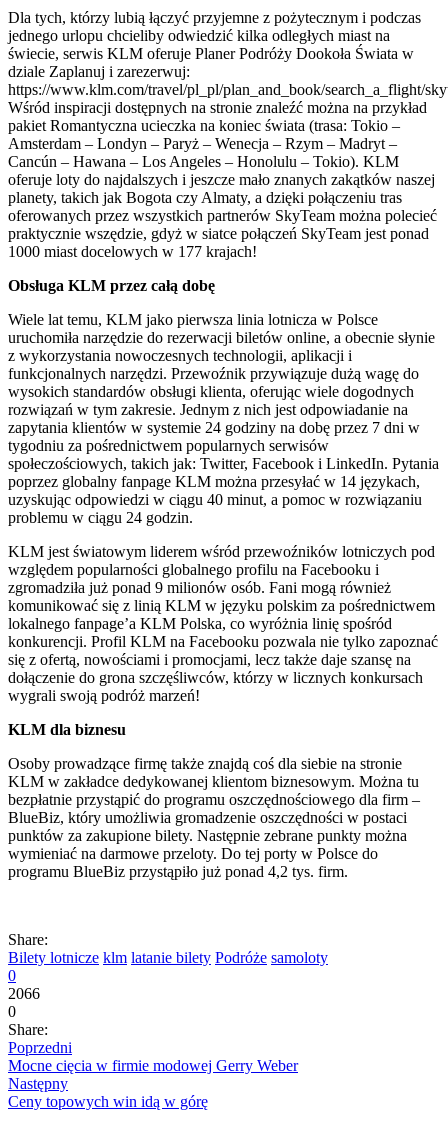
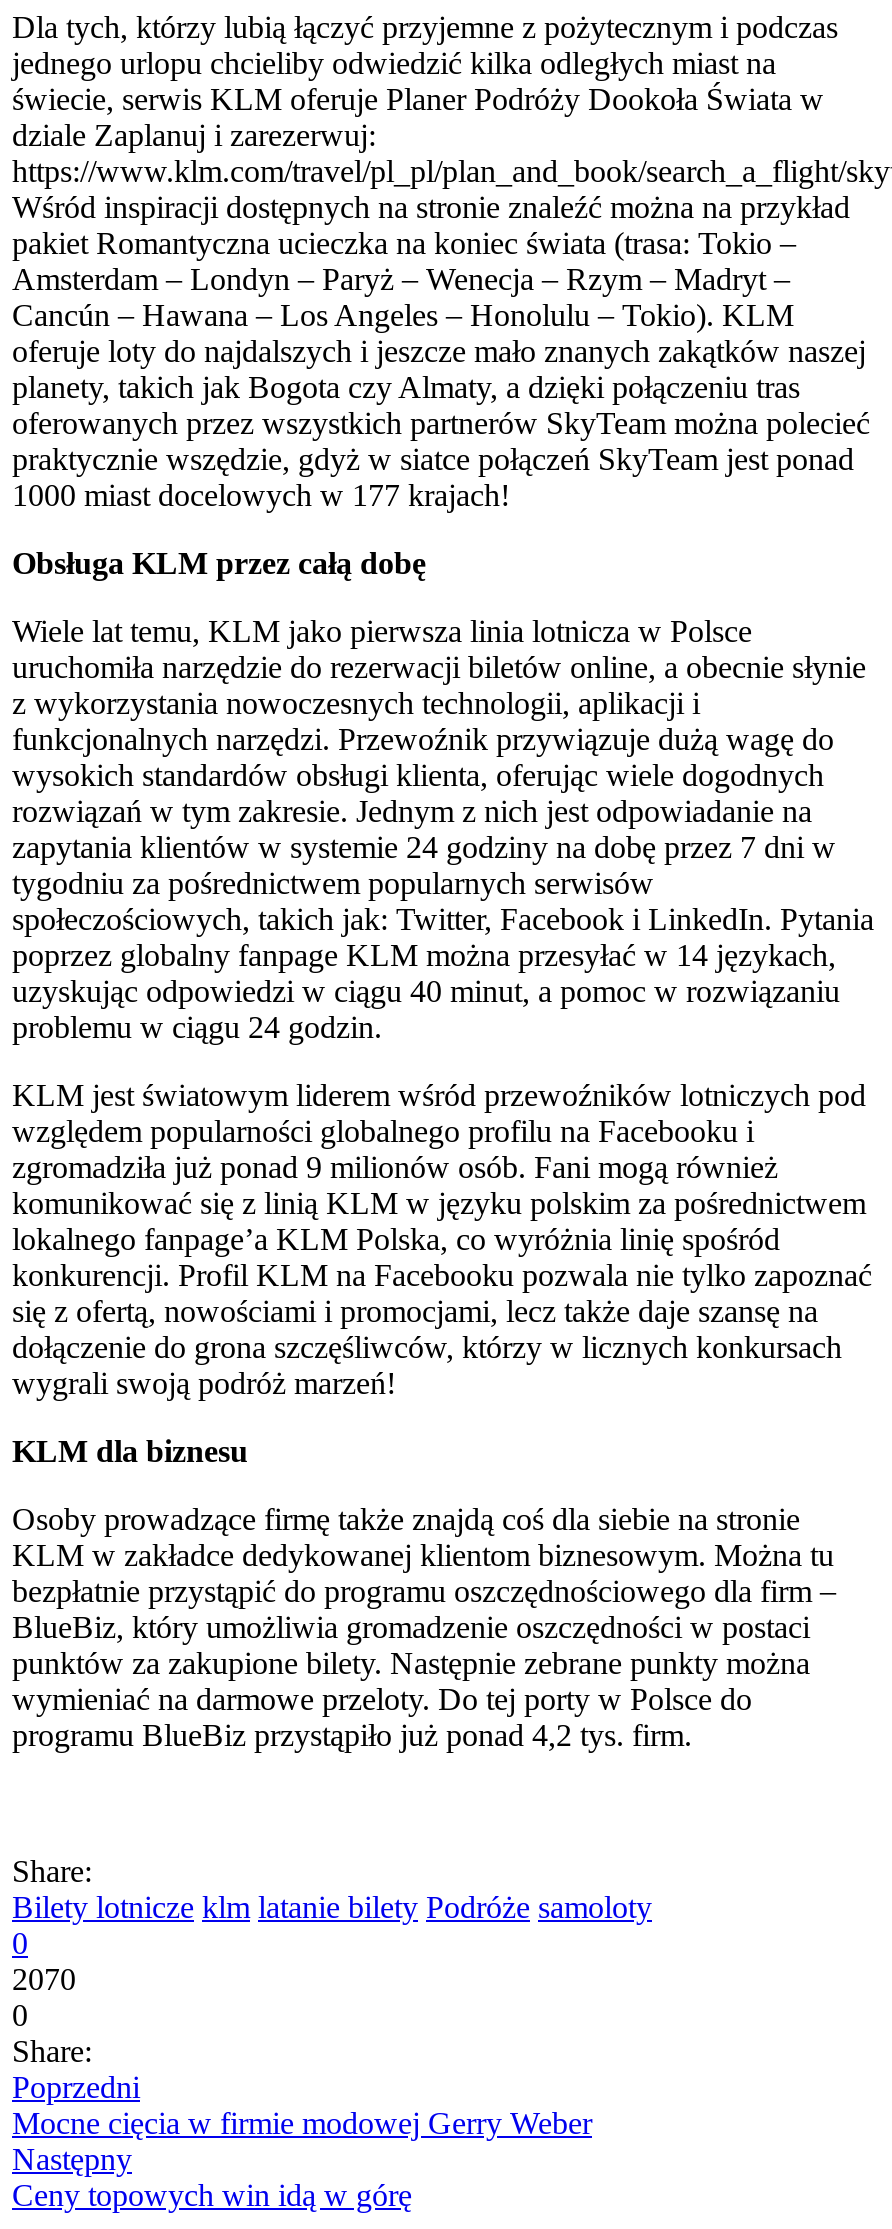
- 2066
+ 2070
